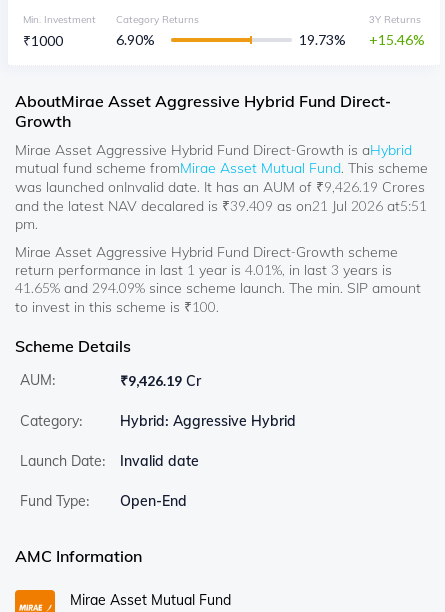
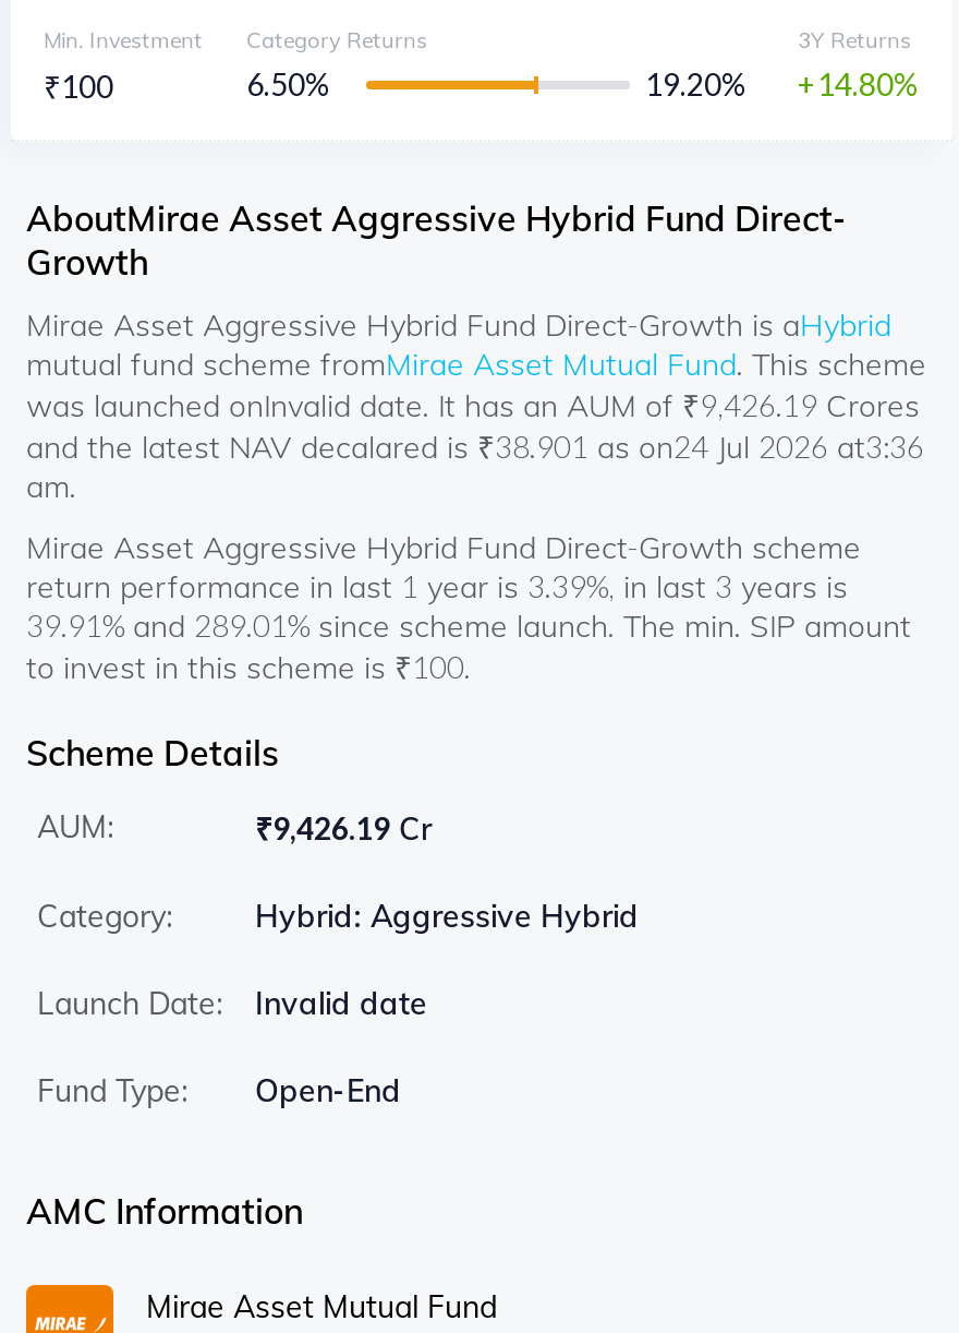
- ₹1000
+ ₹100

- 6.90%
+ 6.50%

- 19.73%
+ 19.20%

- 15.46
+ 14.80

- and the latest NAV decalared is ₹39.409 as on21 Jul 2026 at5:51
- pm.
+ and the latest NAV decalared is ₹38.901 as on24 Jul 2026 at3:36
+ am.

- return performance in last 1 year is 4.01%, in last 3 years is
+ return performance in last 1 year is 3.39%, in last 3 years is

- 41.65% and 294.09% since scheme launch. The min. SIP amount
+ 39.91% and 289.01% since scheme launch. The min. SIP amount
